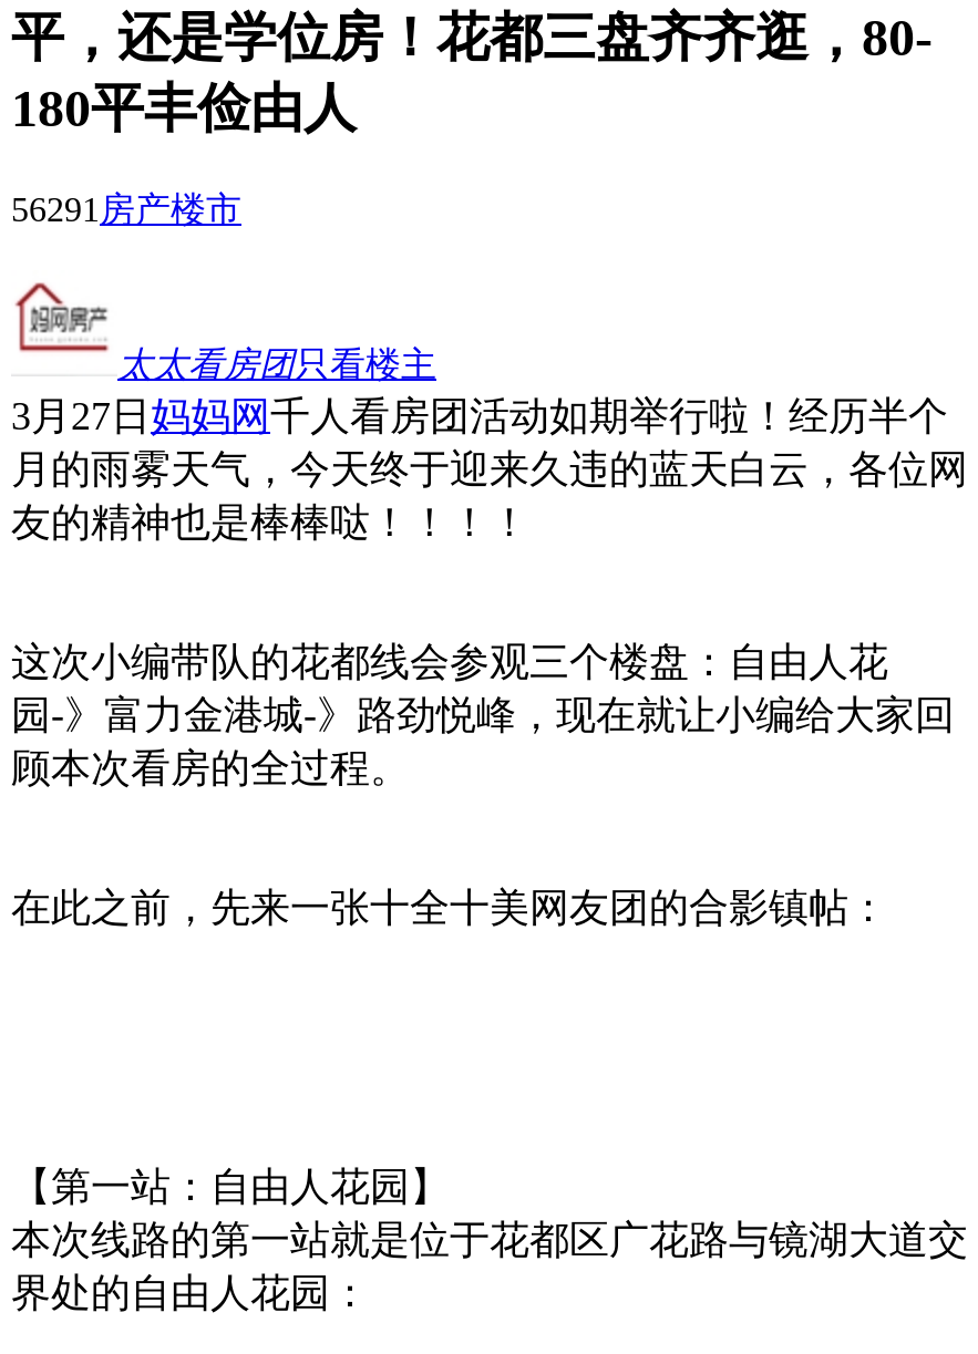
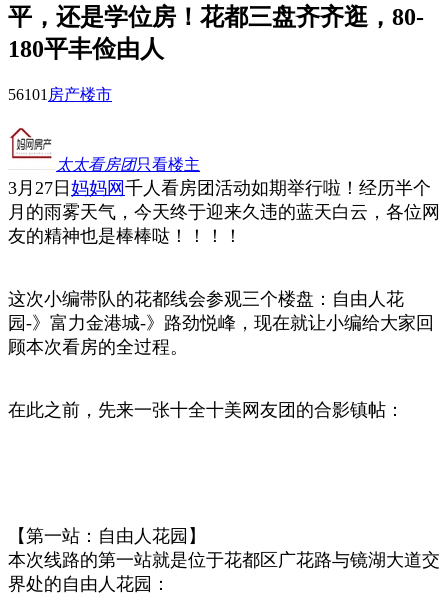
- 56291房产楼市
+ 56101房产楼市
